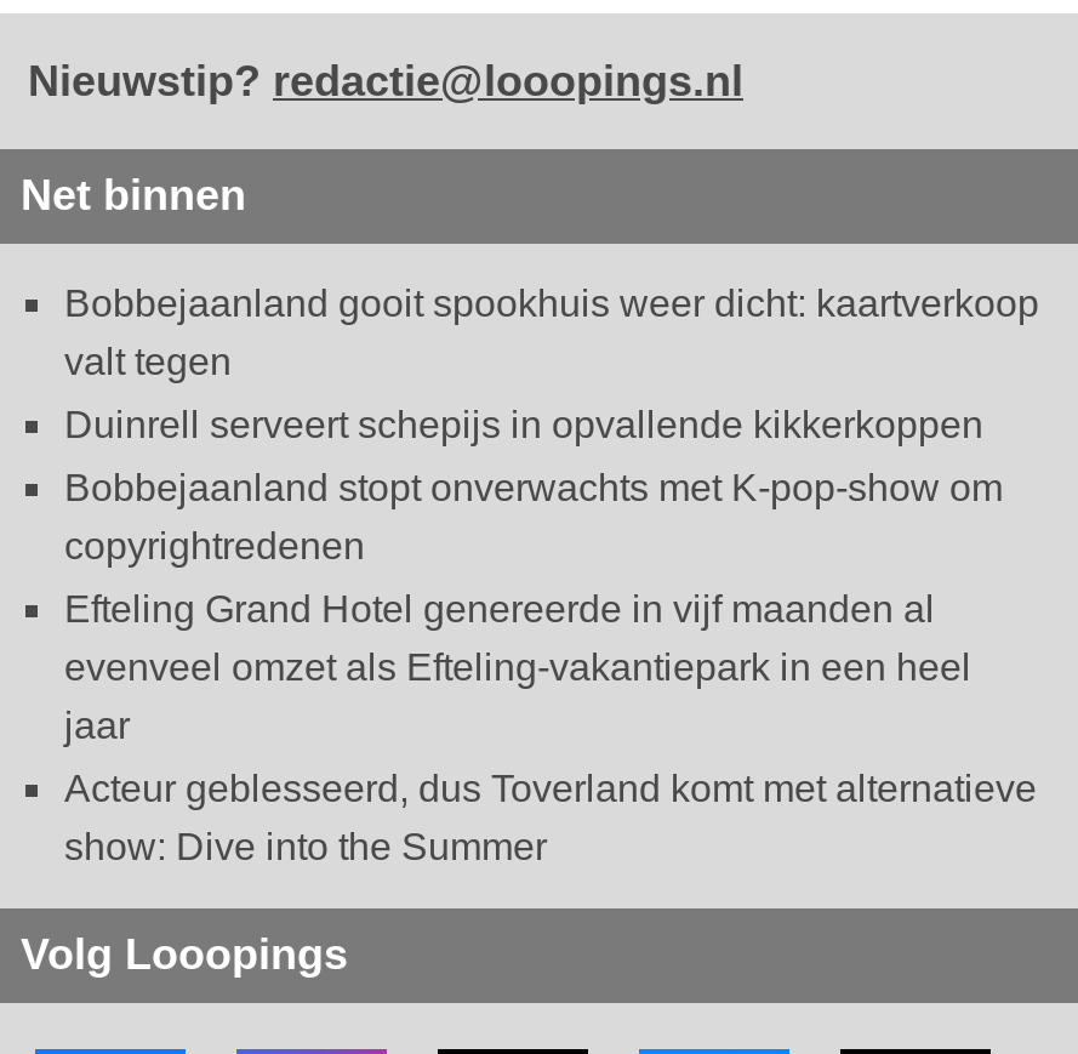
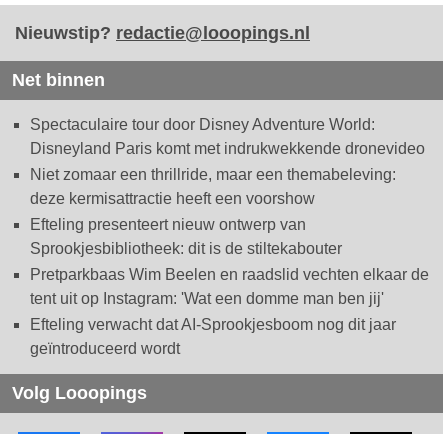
- Bobbejaanland gooit spookhuis weer dicht: kaartverkoop
- valt tegen
+ Spectaculaire tour door Disney Adventure World:
+ Disneyland Paris komt met indrukwekkende dronevideo

- Duinrell serveert schepijs in opvallende kikkerkoppen
+ Niet zomaar een thrillride, maar een themabeleving:
+ deze kermisattractie heeft een voorshow

- Bobbejaanland stopt onverwachts met K-pop-show om
- copyrightredenen
+ Efteling presenteert nieuw ontwerp van
+ Sprookjesbibliotheek: dit is de stiltekabouter

- Efteling Grand Hotel genereerde in vijf maanden al
- evenveel omzet als Efteling-vakantiepark in een heel
- jaar
+ Pretparkbaas Wim Beelen en raadslid vechten elkaar de
+ tent uit op Instagram: 'Wat een domme man ben jij'

- Acteur geblesseerd, dus Toverland komt met alternatieve
- show: Dive into the Summer
+ Efteling verwacht dat AI-Sprookjesboom nog dit jaar
+ geïntroduceerd wordt
